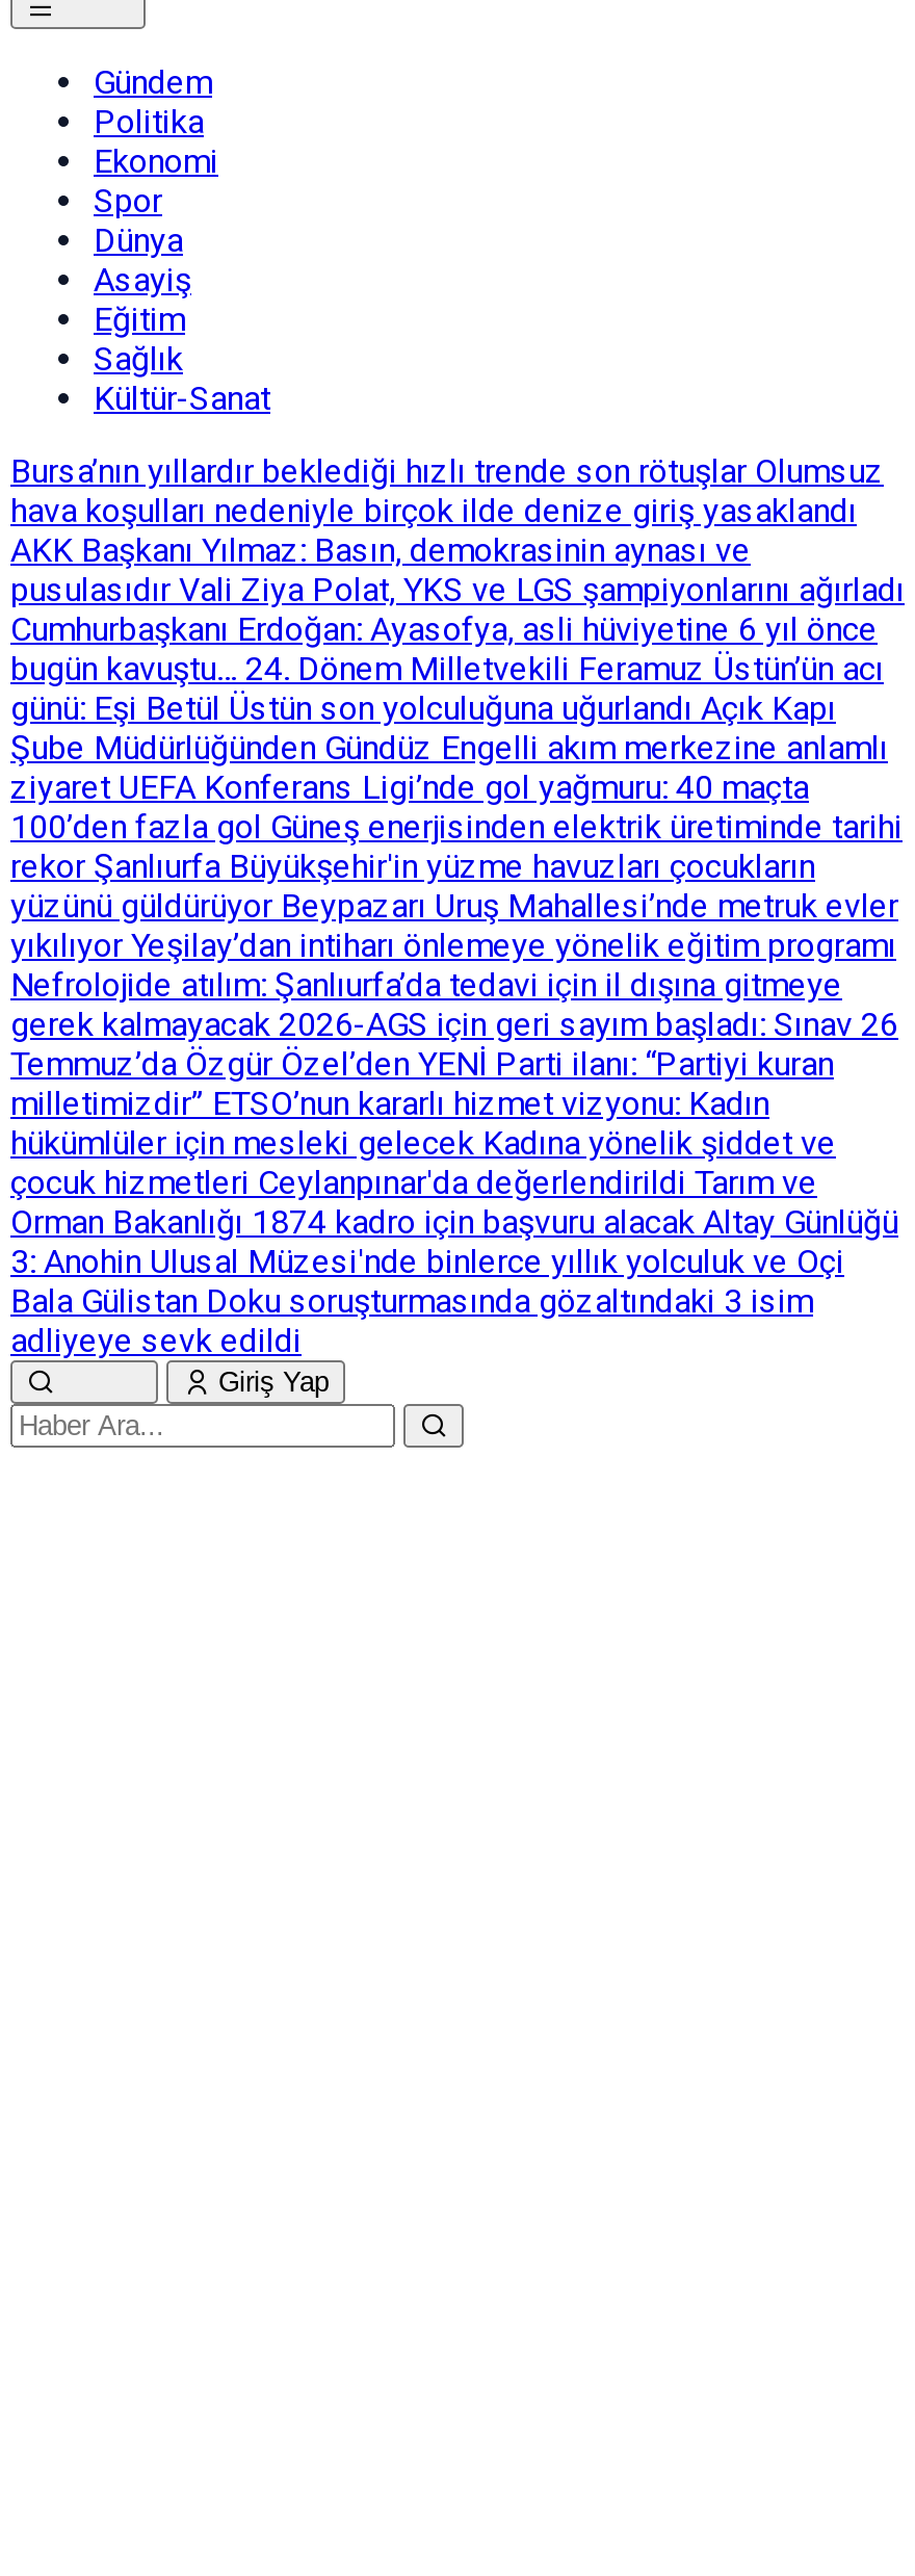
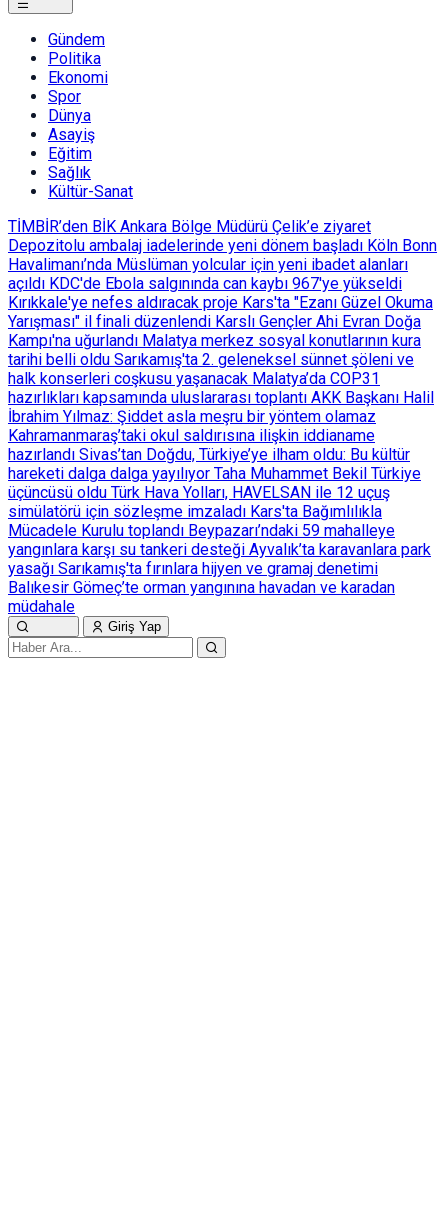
- Bursa’nın yıllardır beklediği hızlı trende son rötuşlar Olumsuz
- hava koşulları nedeniyle birçok ilde denize giriş yasaklandı
- AKK Başkanı Yılmaz: Basın, demokrasinin aynası ve
- pusulasıdır Vali Ziya Polat, YKS ve LGS şampiyonlarını ağırladı
- Cumhurbaşkanı Erdoğan: Ayasofya, asli hüviyetine 6 yıl önce
- bugün kavuştu… 24. Dönem Milletvekili Feramuz Üstün’ün acı
- günü: Eşi Betül Üstün son yolculuğuna uğurlandı Açık Kapı
- Şube Müdürlüğünden Gündüz Engelli akım merkezine anlamlı
- ziyaret UEFA Konferans Ligi’nde gol yağmuru: 40 maçta
- 100’den fazla gol Güneş enerjisinden elektrik üretiminde tarihi
- rekor Şanlıurfa Büyükşehir'in yüzme havuzları çocukların
- yüzünü güldürüyor Beypazarı Uruş Mahallesi’nde metruk evler
- yıkılıyor Yeşilay’dan intiharı önlemeye yönelik eğitim programı
- Nefrolojide atılım: Şanlıurfa’da tedavi için il dışına gitmeye
- gerek kalmayacak 2026-AGS için geri sayım başladı: Sınav 26
- Temmuz’da Özgür Özel’den YENİ Parti ilanı: “Partiyi kuran
- milletimizdir” ETSO’nun kararlı hizmet vizyonu: Kadın
- hükümlüler için mesleki gelecek Kadına yönelik şiddet ve
- çocuk hizmetleri Ceylanpınar'da değerlendirildi Tarım ve
- Orman Bakanlığı 1874 kadro için başvuru alacak Altay Günlüğü
- 3: Anohin Ulusal Müzesi'nde binlerce yıllık yolculuk ve Oçi
- Bala Gülistan Doku soruşturmasında gözaltındaki 3 isim
- adliyeye sevk edildi
+ TİMBİR’den BİK Ankara Bölge Müdürü Çelik’e ziyaret
+ Depozitolu ambalaj iadelerinde yeni dönem başladı Köln Bonn
+ Havalimanı’nda Müslüman yolcular için yeni ibadet alanları
+ açıldı KDC'de Ebola salgınında can kaybı 967'ye yükseldi
+ Kırıkkale'ye nefes aldıracak proje Kars'ta "Ezanı Güzel Okuma
+ Yarışması" il finali düzenlendi Karslı Gençler Ahi Evran Doğa
+ Kampı'na uğurlandı Malatya merkez sosyal konutlarının kura
+ tarihi belli oldu Sarıkamış'ta 2. geleneksel sünnet şöleni ve
+ halk konserleri coşkusu yaşanacak Malatya’da COP31
+ hazırlıkları kapsamında uluslararası toplantı AKK Başkanı Halil
+ İbrahim Yılmaz: Şiddet asla meşru bir yöntem olamaz
+ Kahramanmaraş’taki okul saldırısına ilişkin iddianame
+ hazırlandı Sivas’tan Doğdu, Türkiye’ye ilham oldu: Bu kültür
+ hareketi dalga dalga yayılıyor Taha Muhammet Bekil Türkiye
+ üçüncüsü oldu Türk Hava Yolları, HAVELSAN ile 12 uçuş
+ simülatörü için sözleşme imzaladı Kars'ta Bağımlılıkla
+ Mücadele Kurulu toplandı Beypazarı’ndaki 59 mahalleye
+ yangınlara karşı su tankeri desteği Ayvalık’ta karavanlara park
+ yasağı Sarıkamış'ta fırınlara hijyen ve gramaj denetimi
+ Balıkesir Gömeç’te orman yangınına havadan ve karadan
+ müdahale
